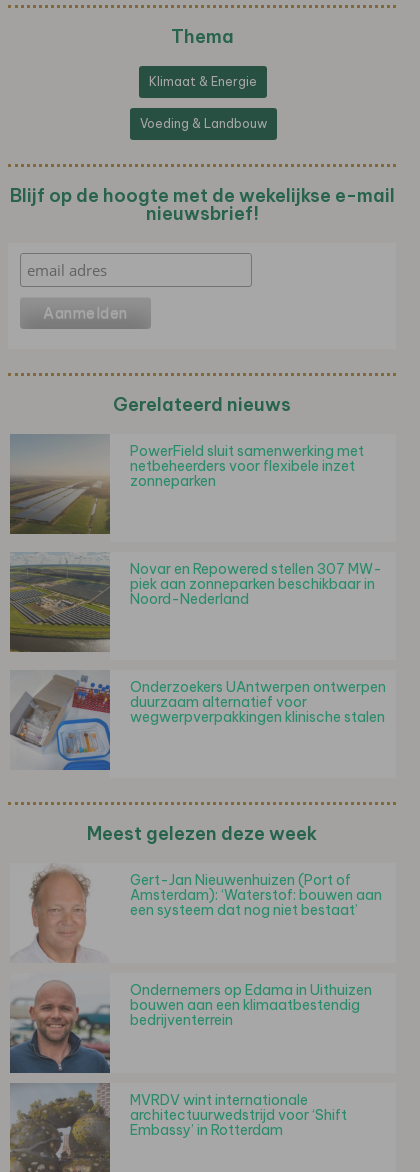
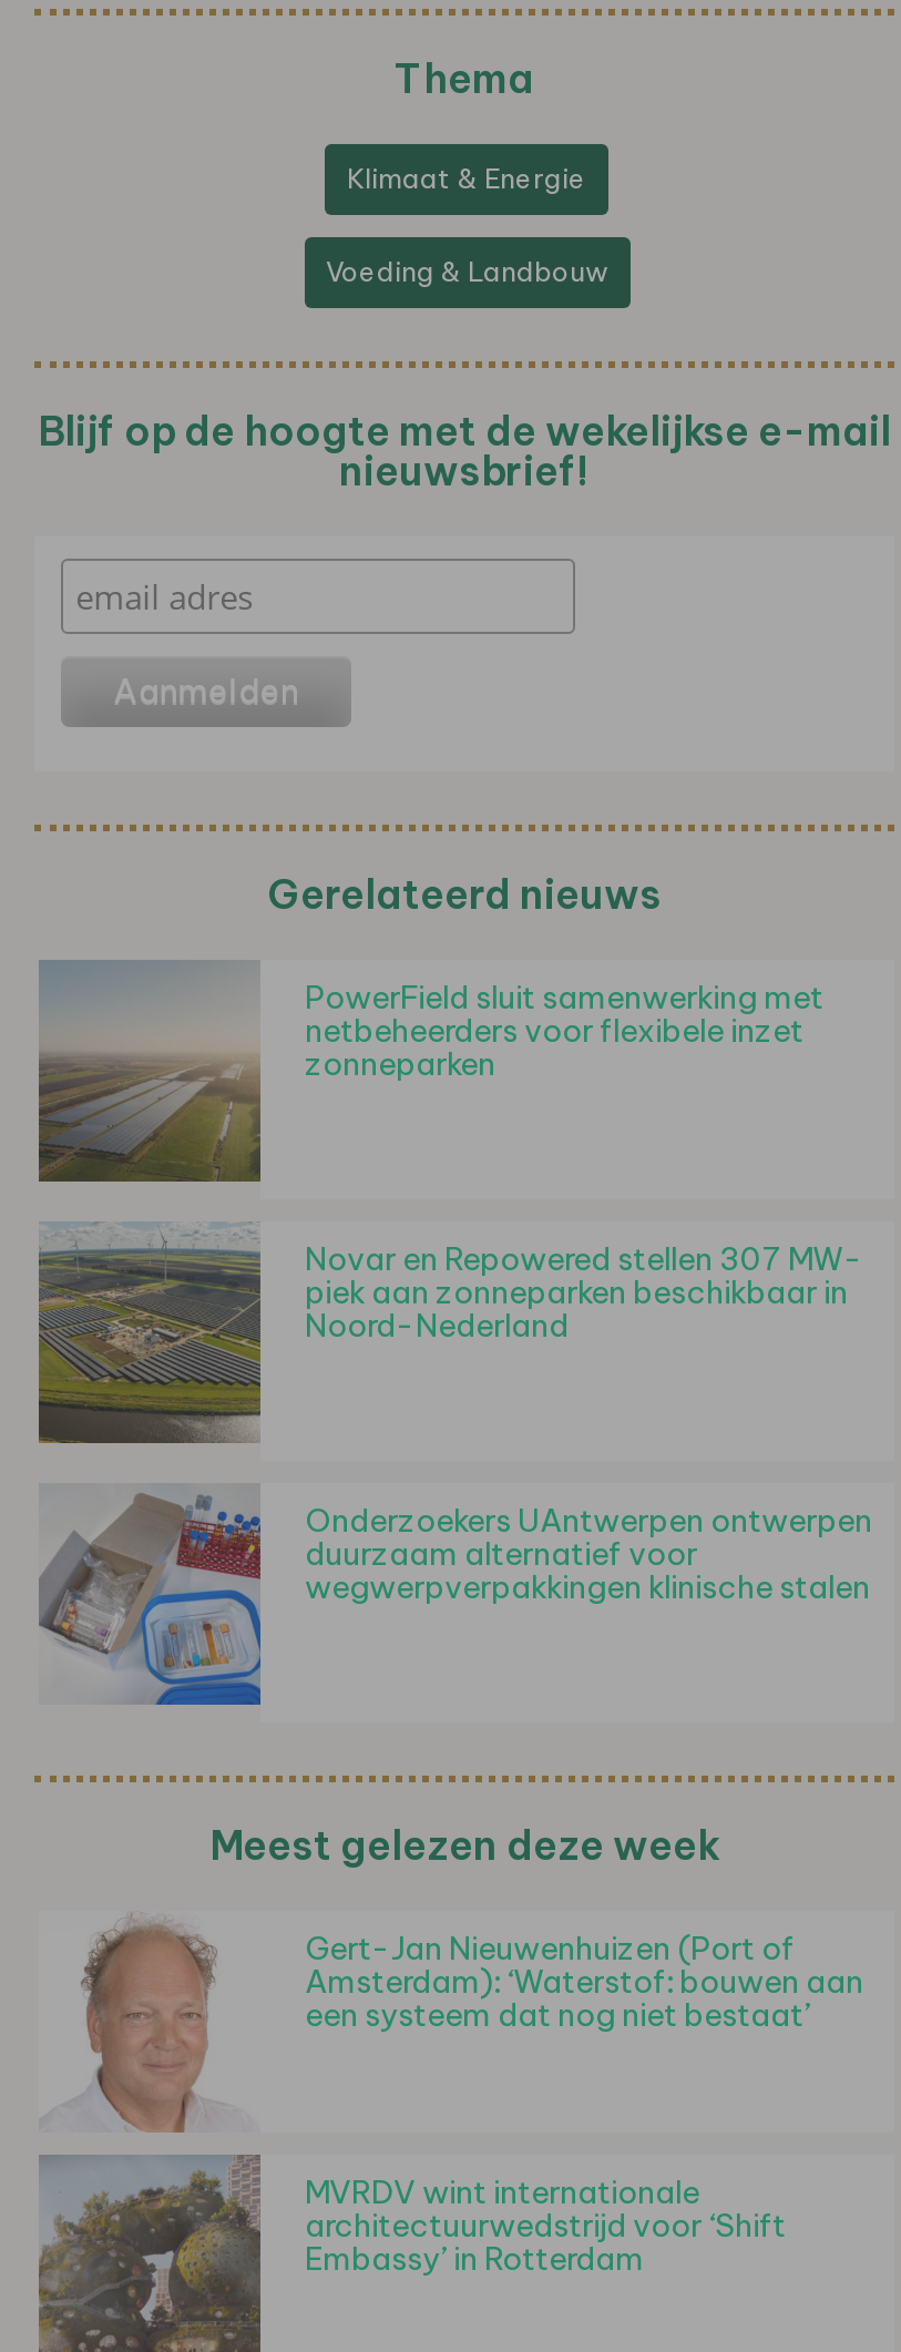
- [image]
- Ondernemers op Edama in Uithuizen
- bouwen aan een klimaatbestendig
- bedrijventerrein
